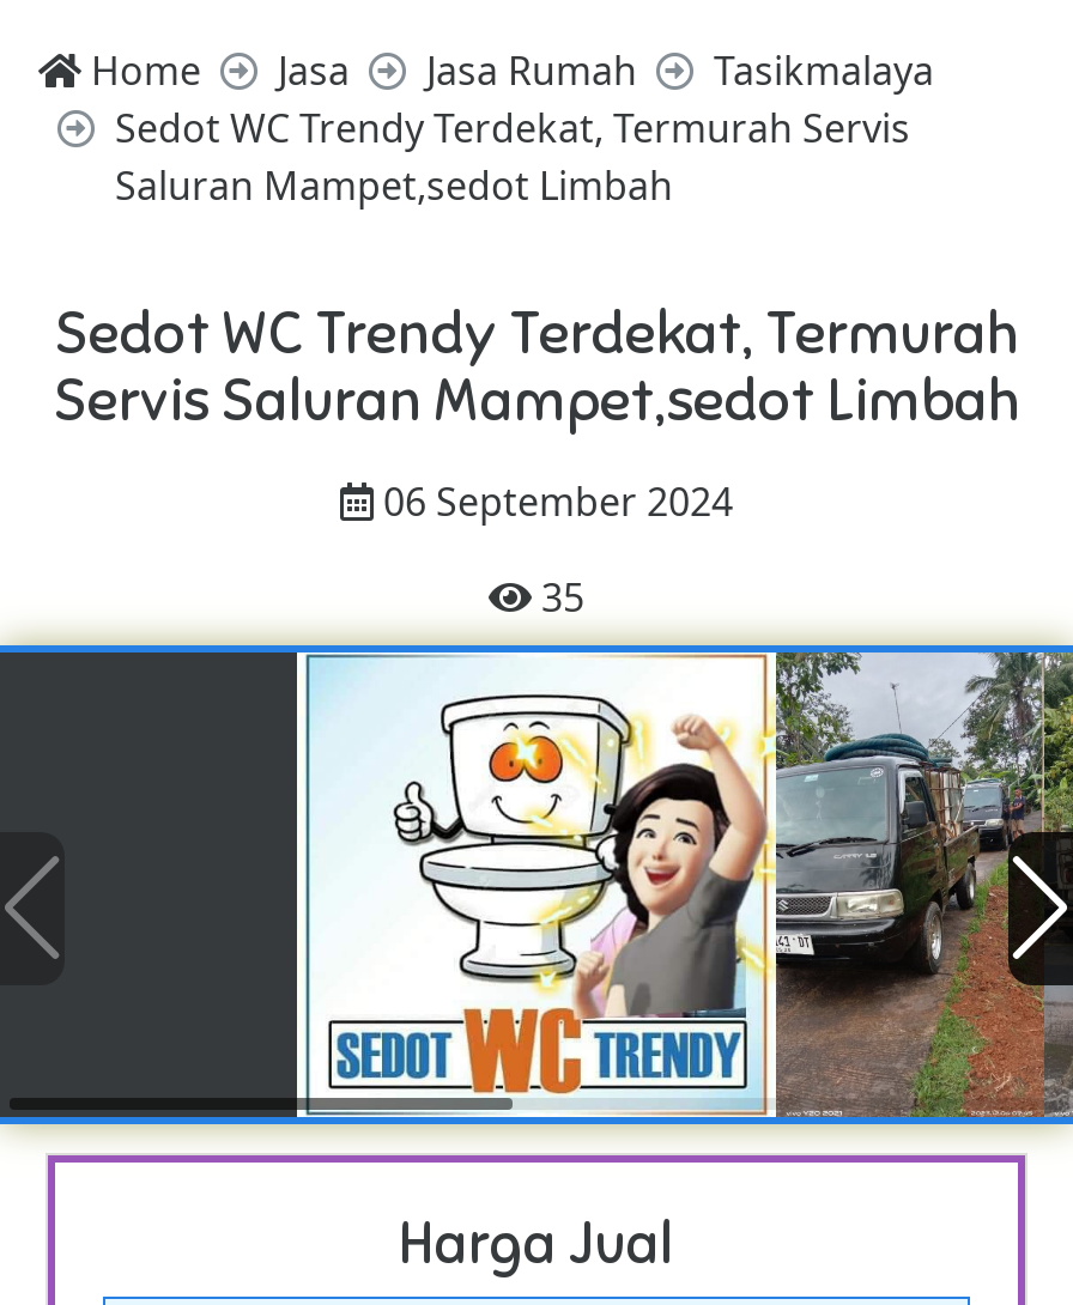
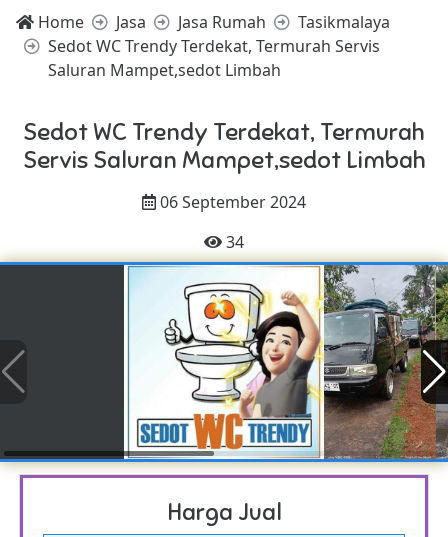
- 35
+ 34
